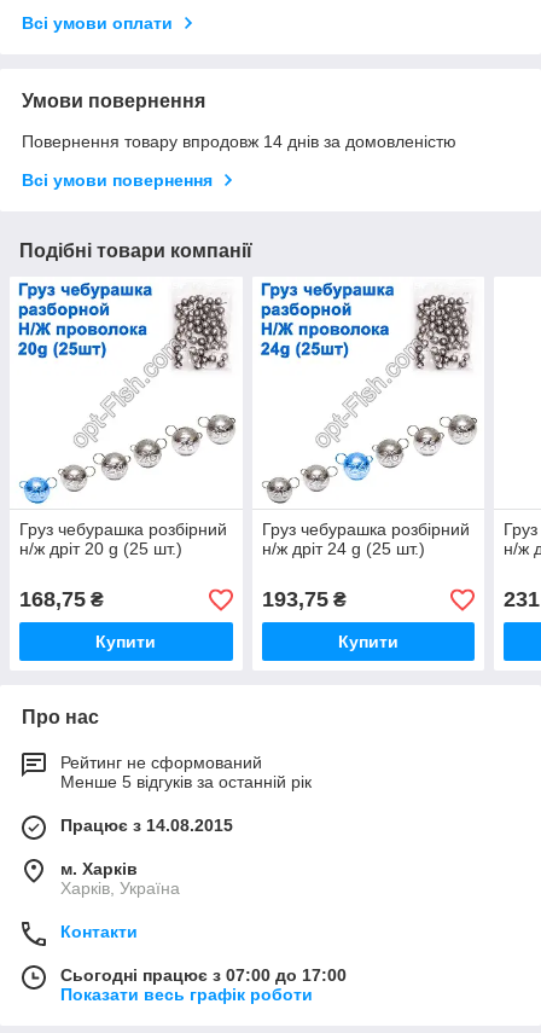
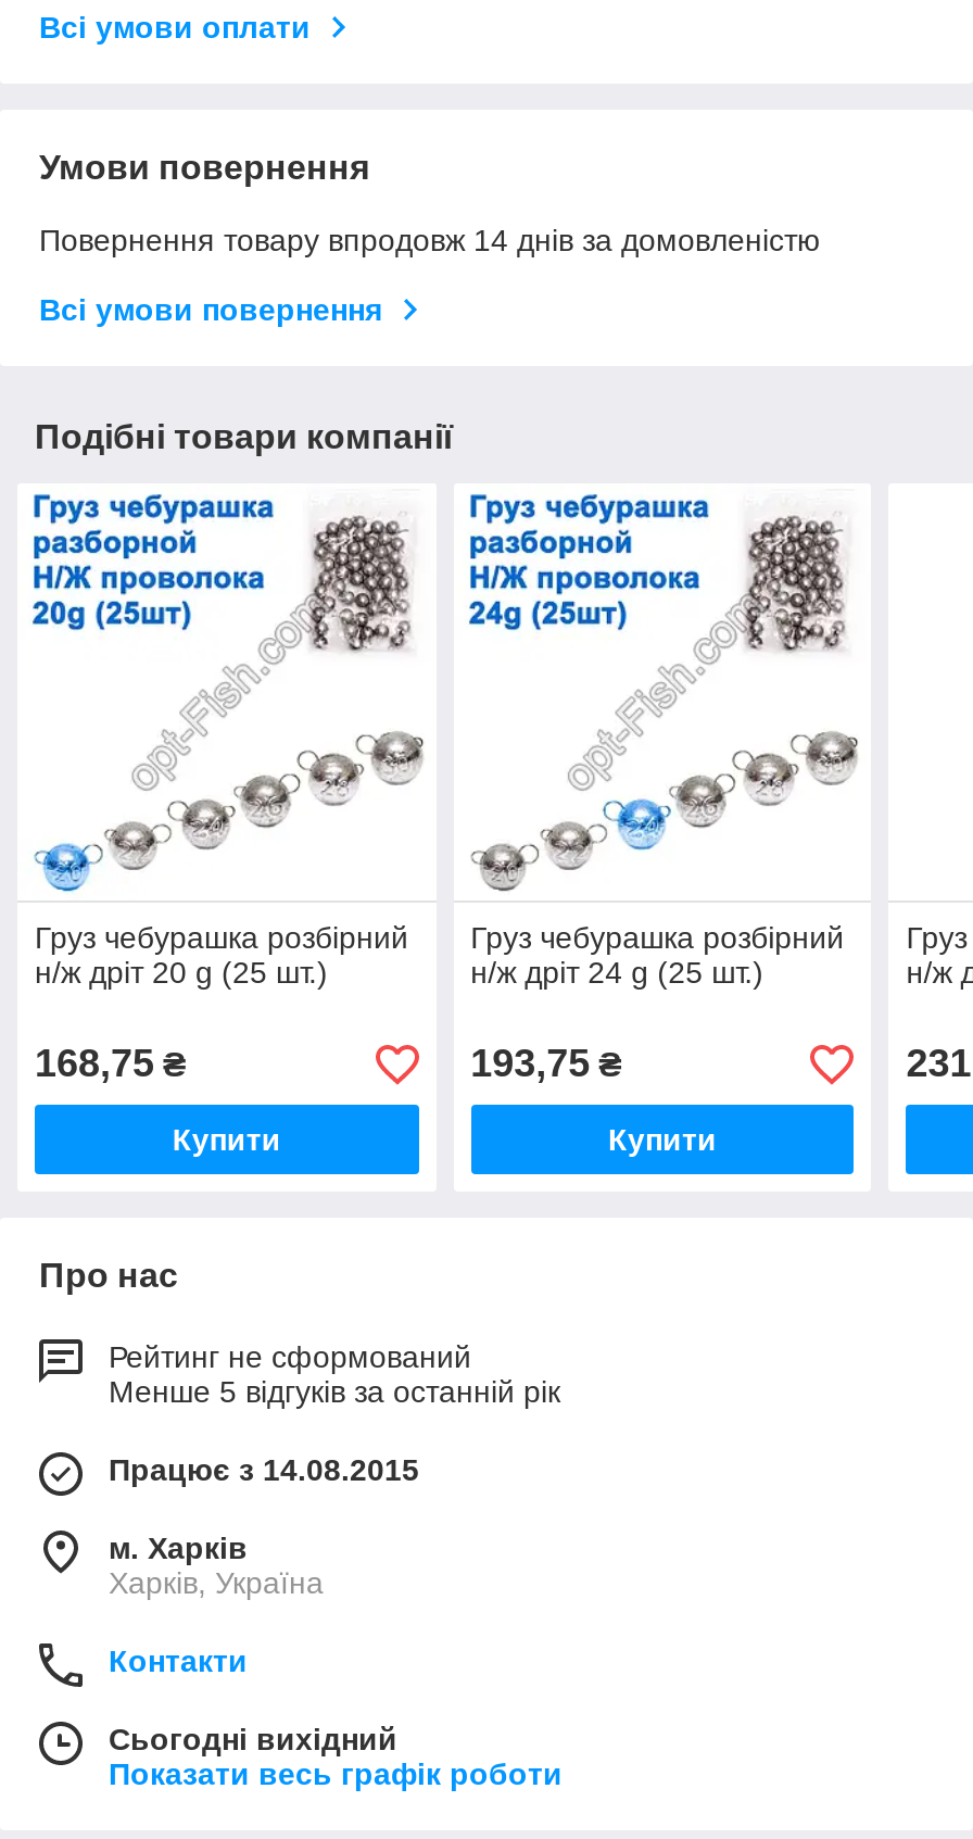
- Сьогодні працює з 07:00 до 17:00
+ Сьогодні вихідний
